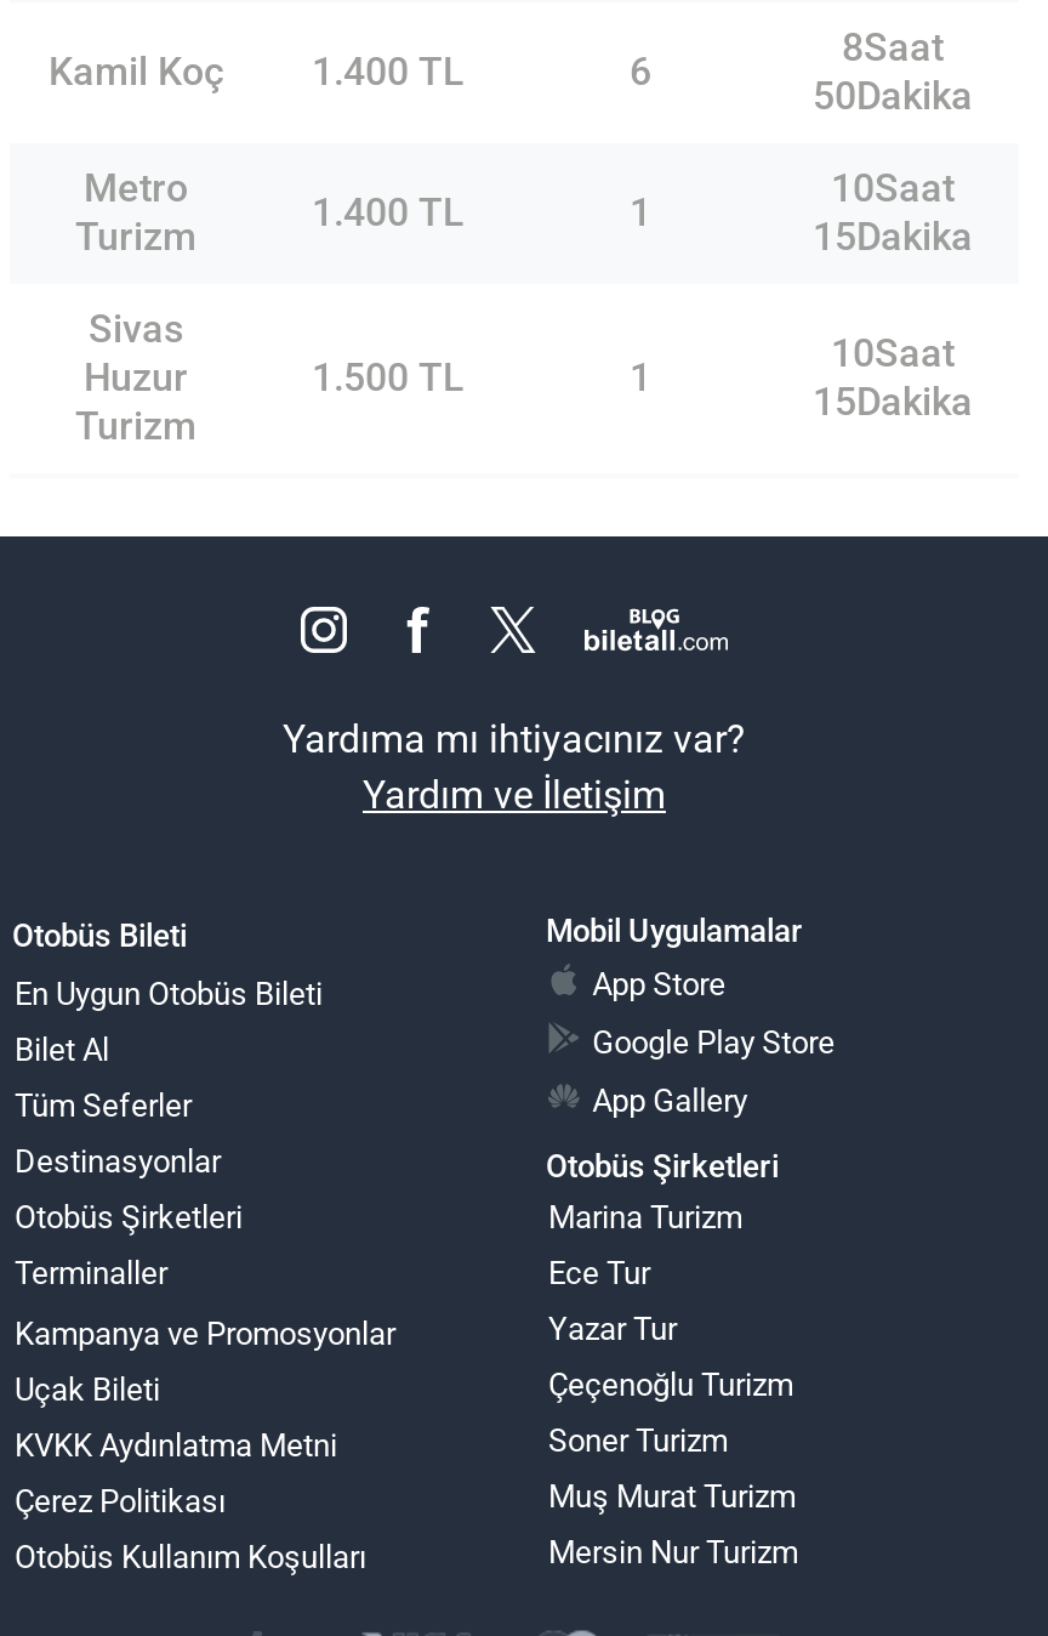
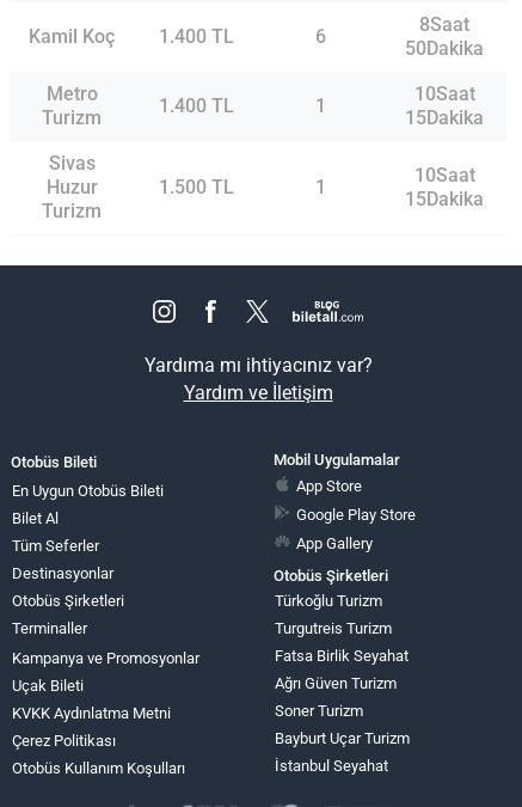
- Marina Turizm
+ Türkoğlu Turizm

- Ece Tur
+ Turgutreis Turizm

- Yazar Tur
+ Fatsa Birlik Seyahat

- Çeçenoğlu Turizm
+ Ağrı Güven Turizm

- Muş Murat Turizm
+ Bayburt Uçar Turizm

- Mersin Nur Turizm
+ İstanbul Seyahat
